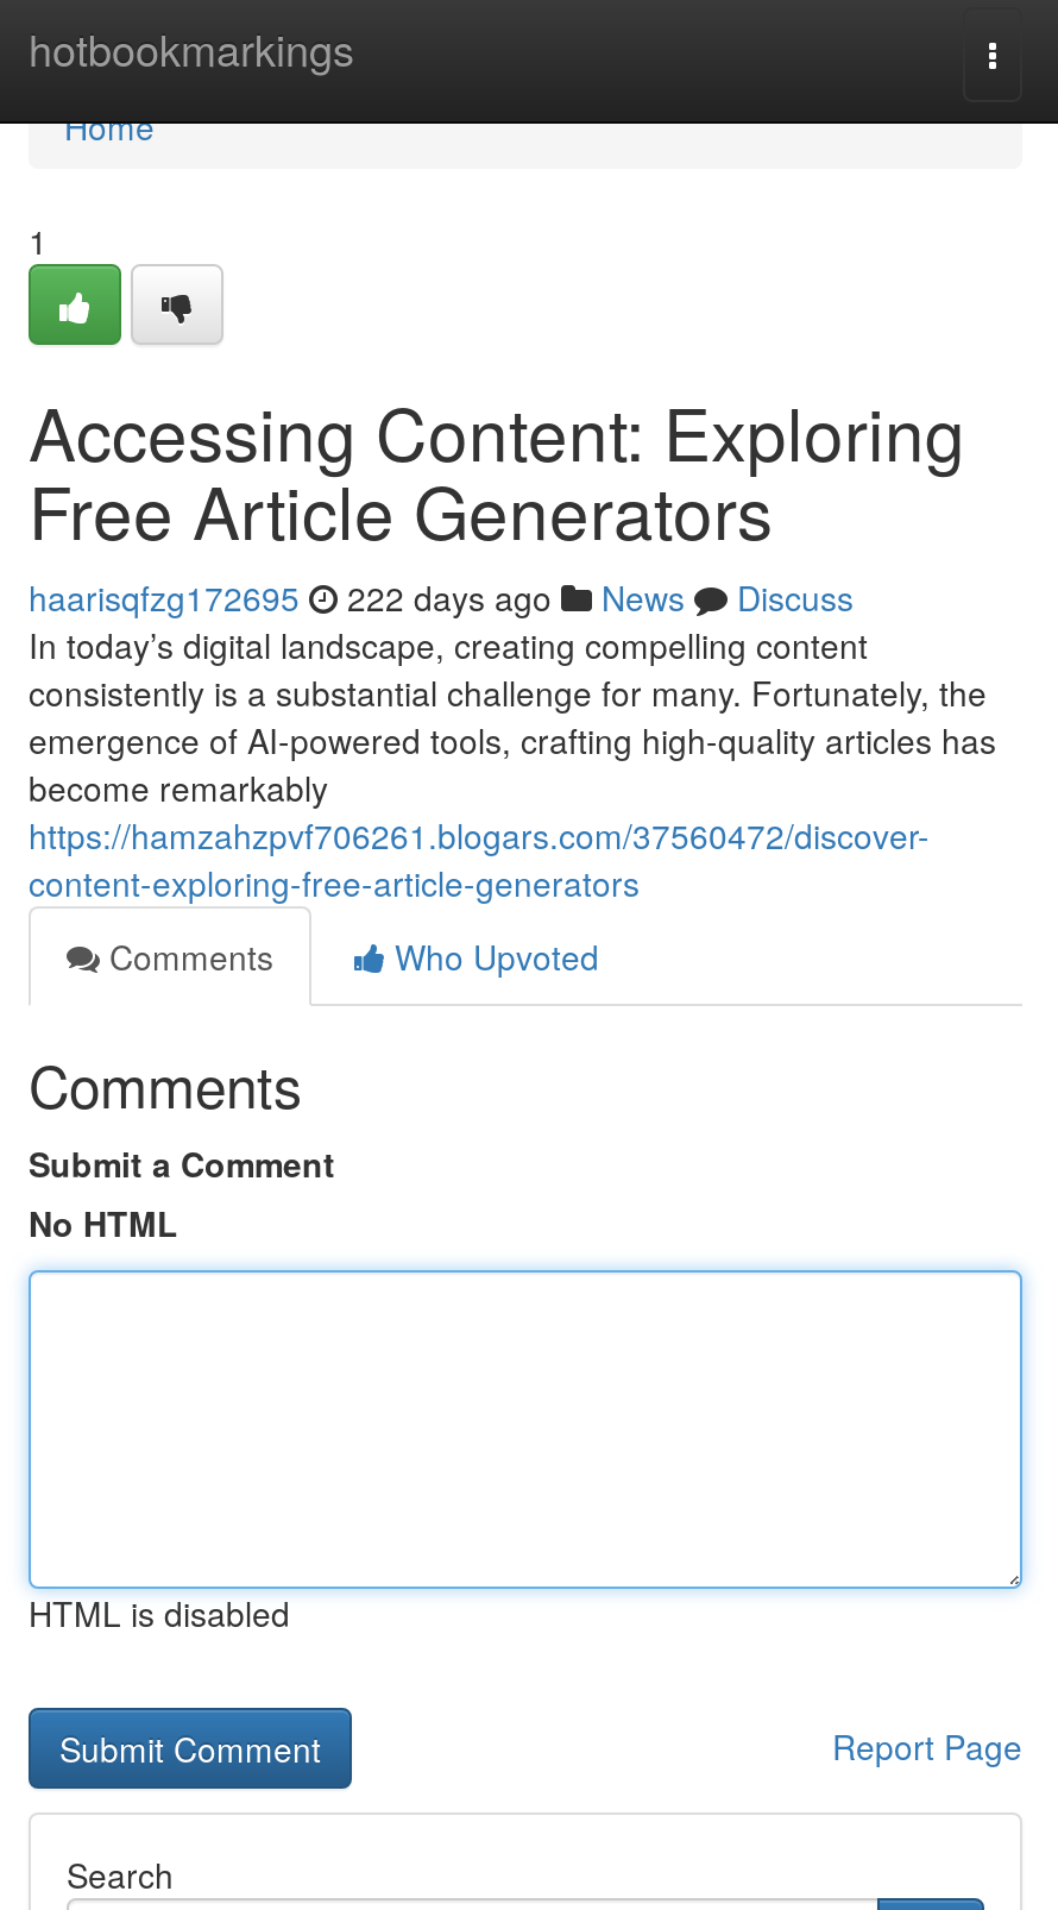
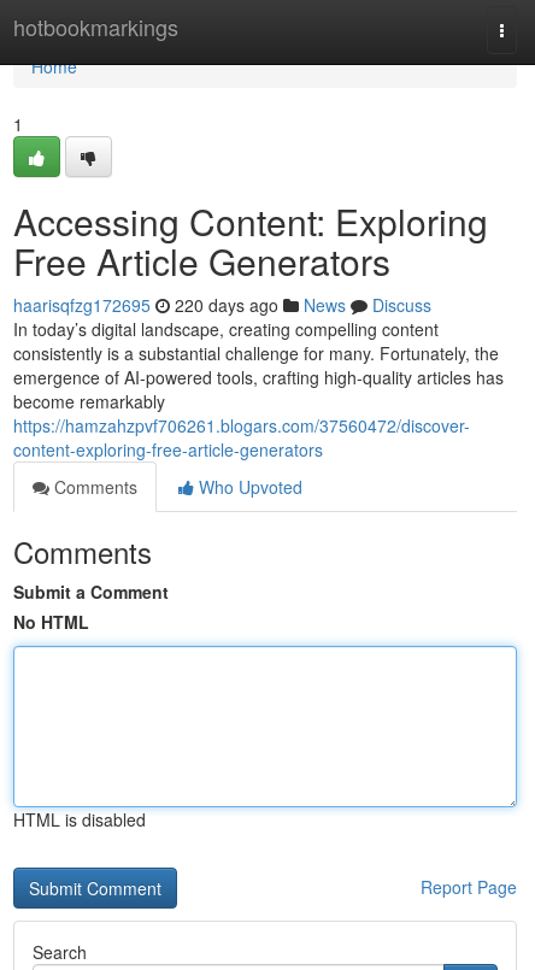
- haarisqfzg172695 222 days ago News Discuss
+ haarisqfzg172695 220 days ago News Discuss
